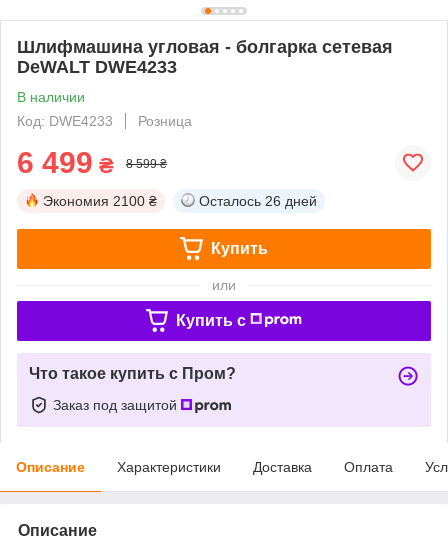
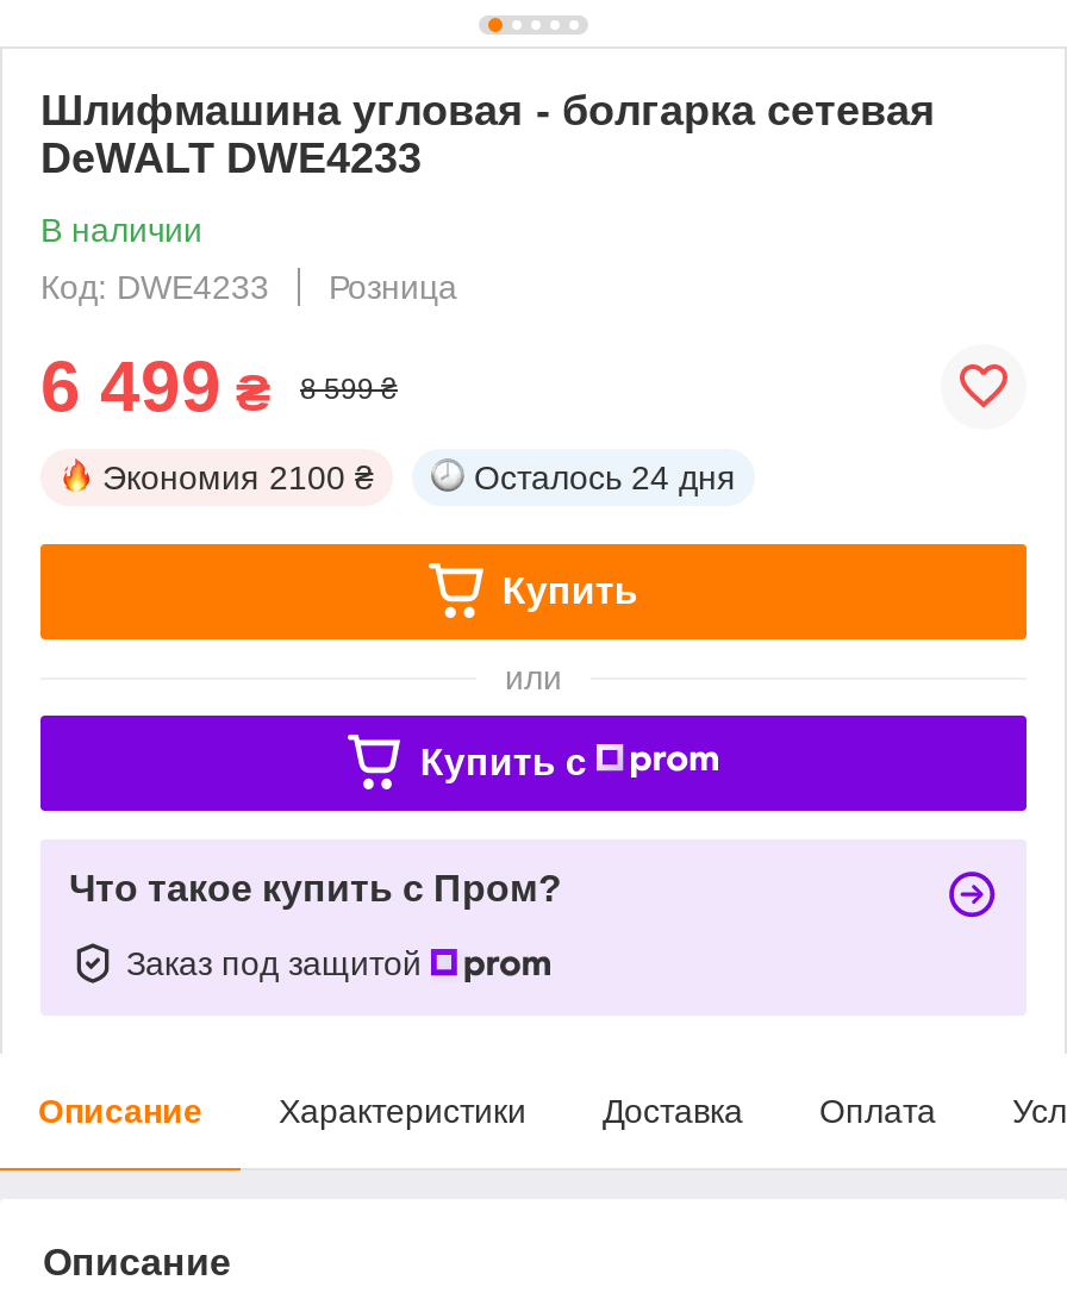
- Осталось 26 дней
+ Осталось 24 дня
